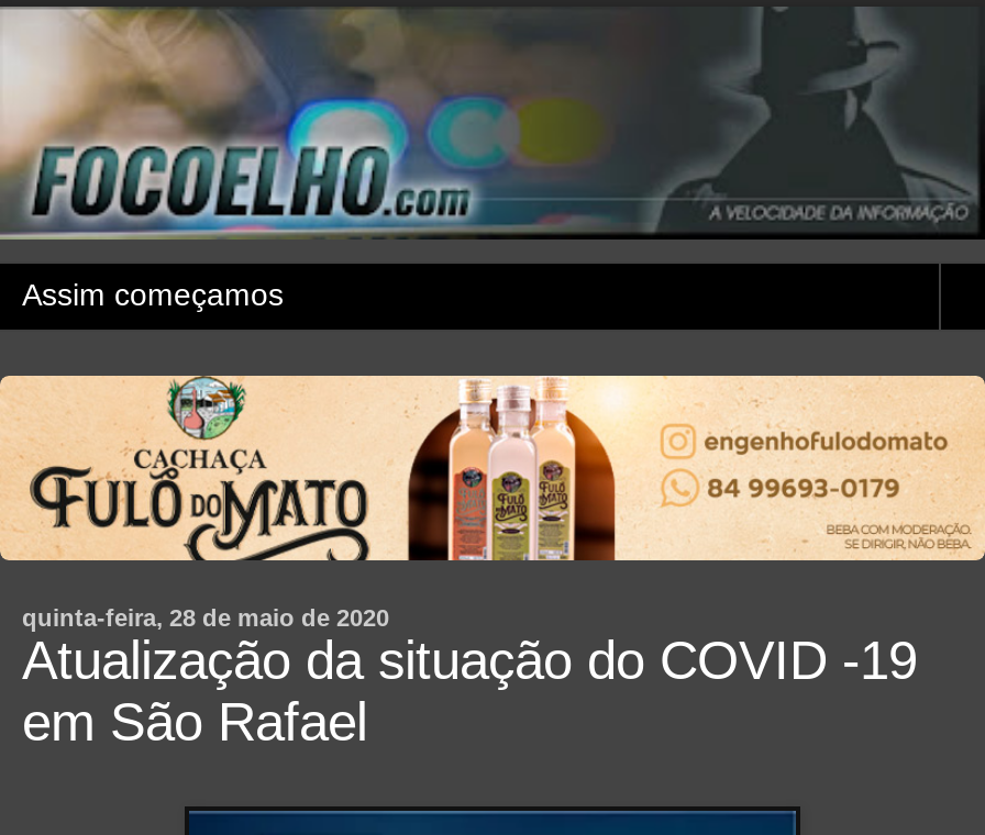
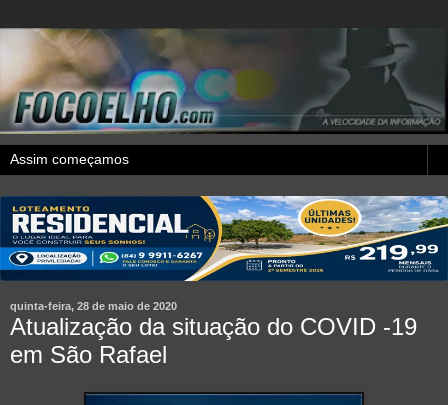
- [image]
+ [image]
